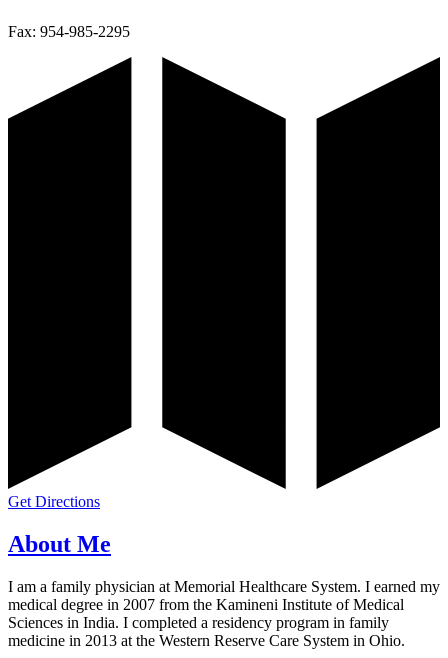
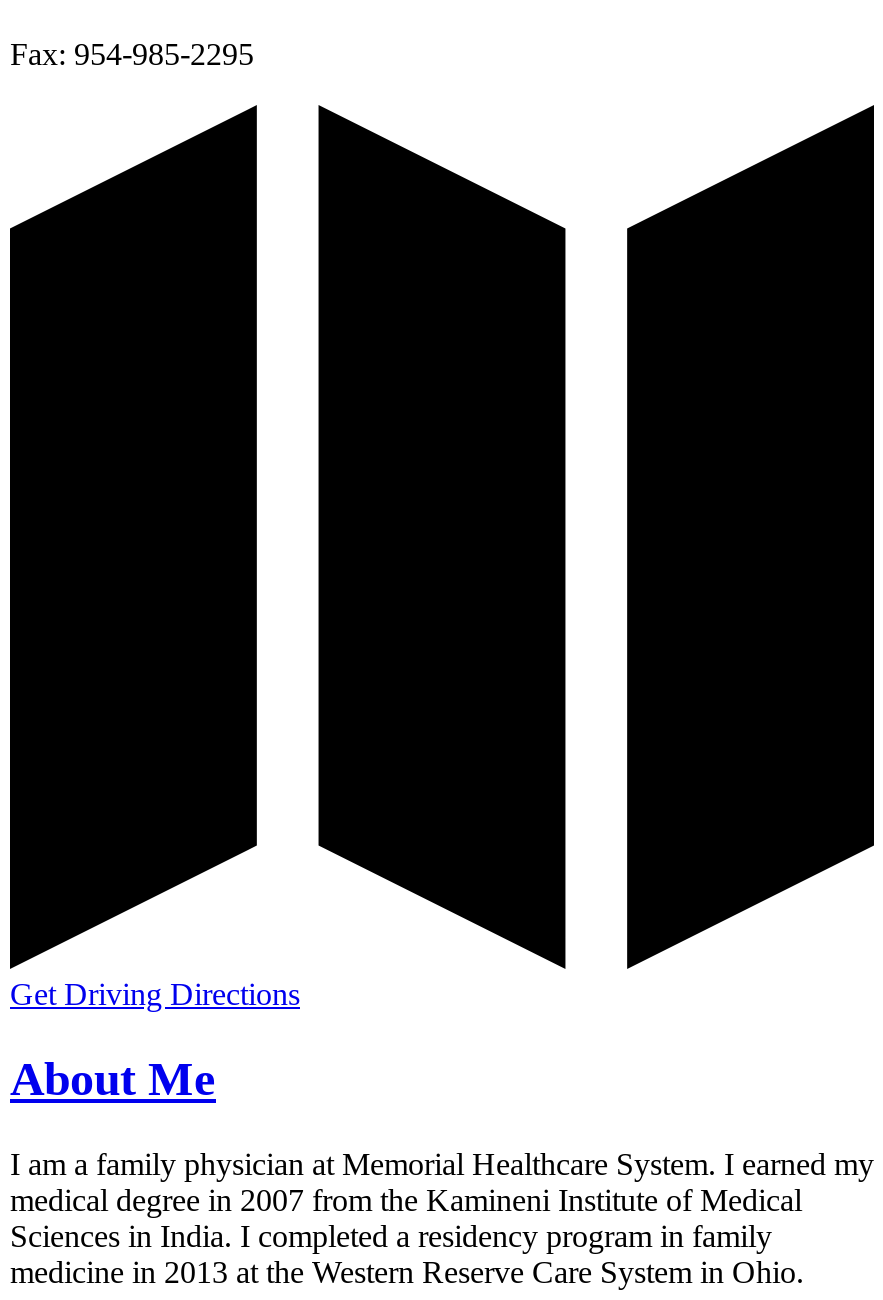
- Get Directions
+ Get Driving Directions
